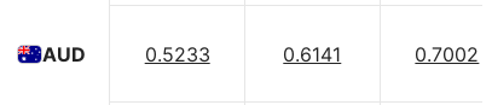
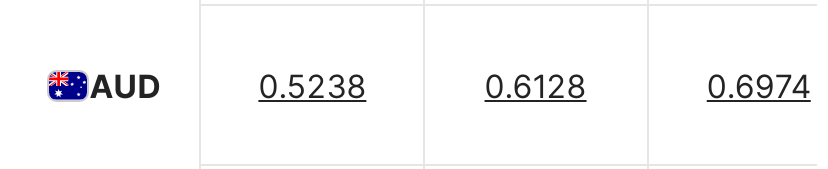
- 0.5233
+ 0.5238

- 0.6141
+ 0.6128

- 0.7002
+ 0.6974
